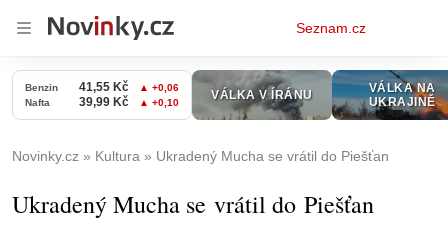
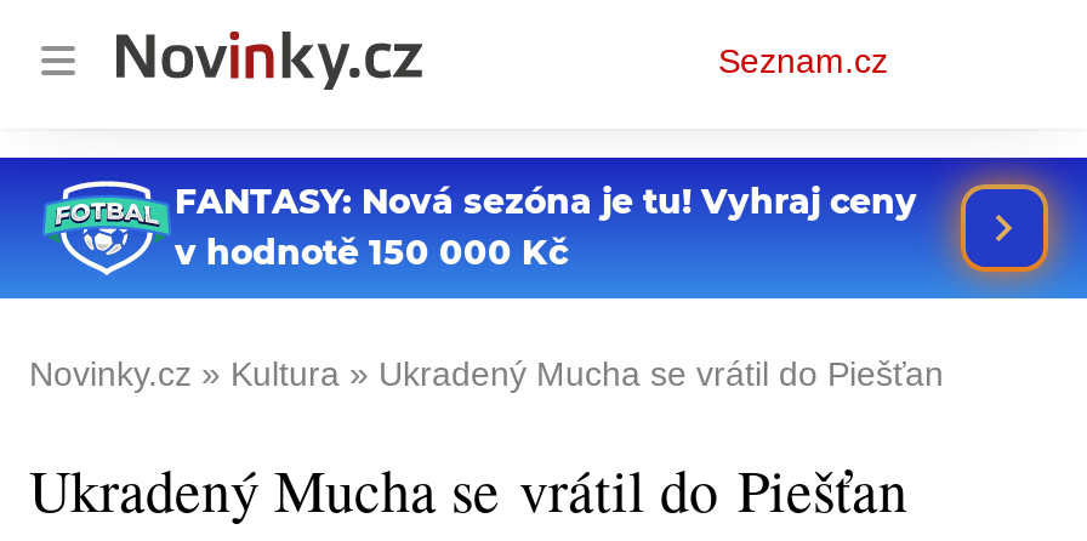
- [image]
+ [image]
